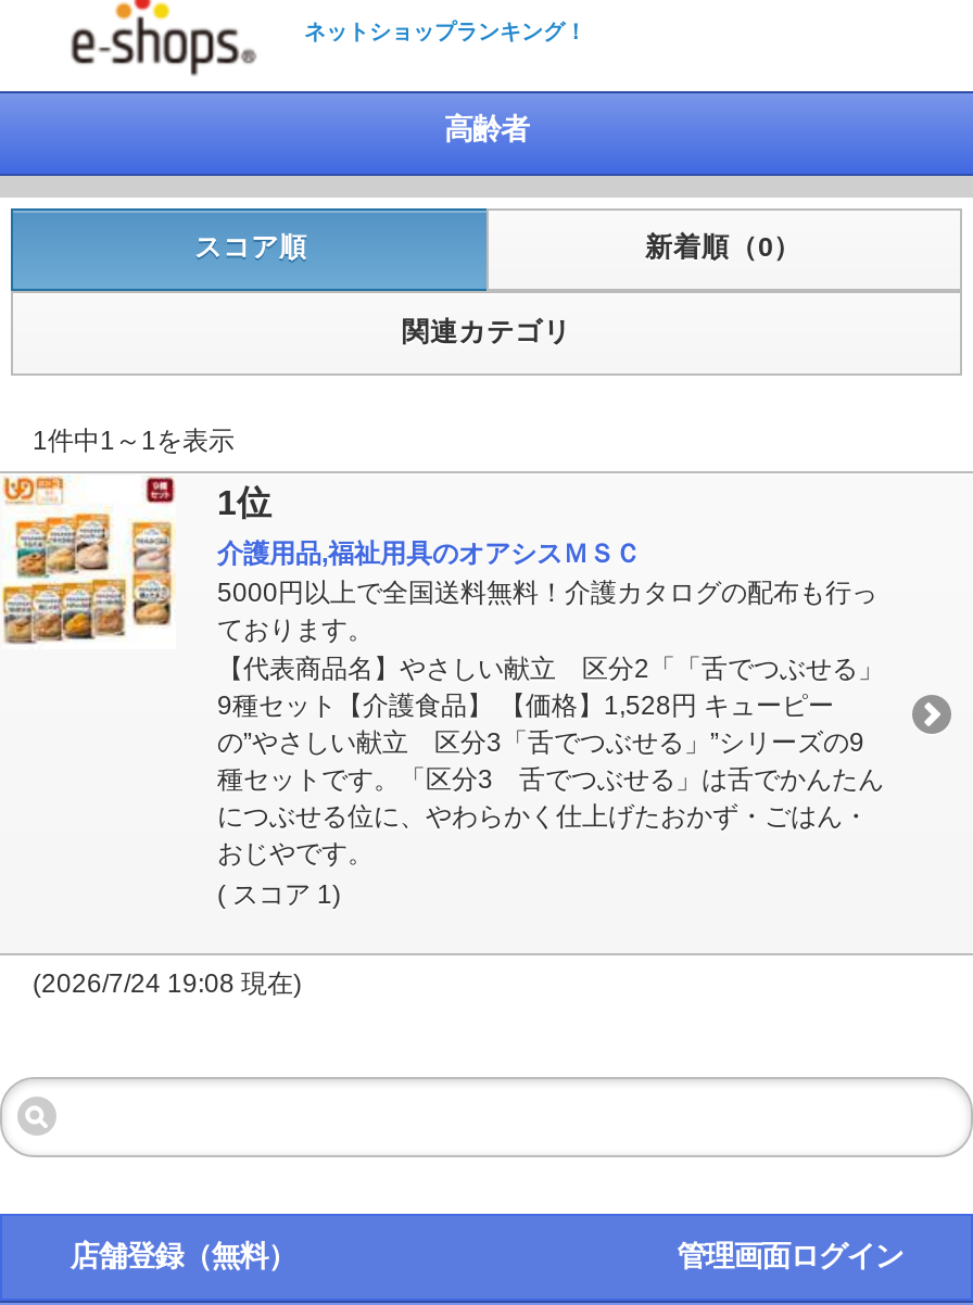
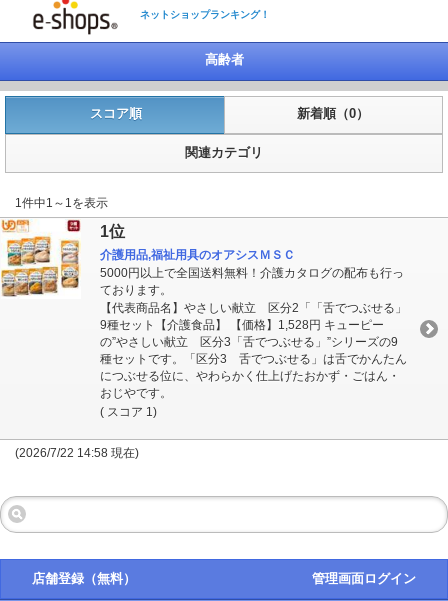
- (2026/7/24 19:08 現在)
+ (2026/7/22 14:58 現在)
